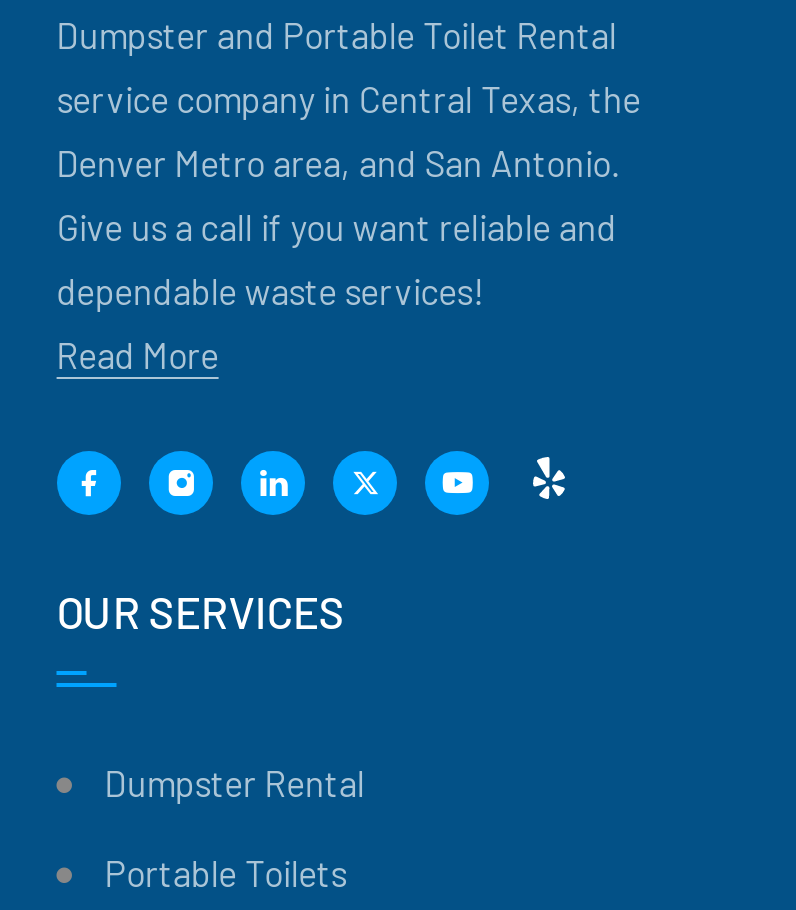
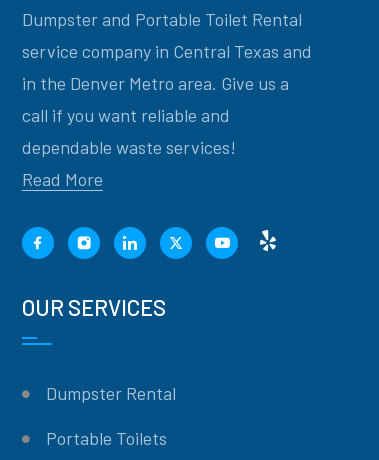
- service company in Central Texas, the
+ service company in Central Texas and

- Denver Metro area, and San Antonio.
+ in the Denver Metro area. Give us a

- Give us a call if you want reliable and
+ call if you want reliable and
